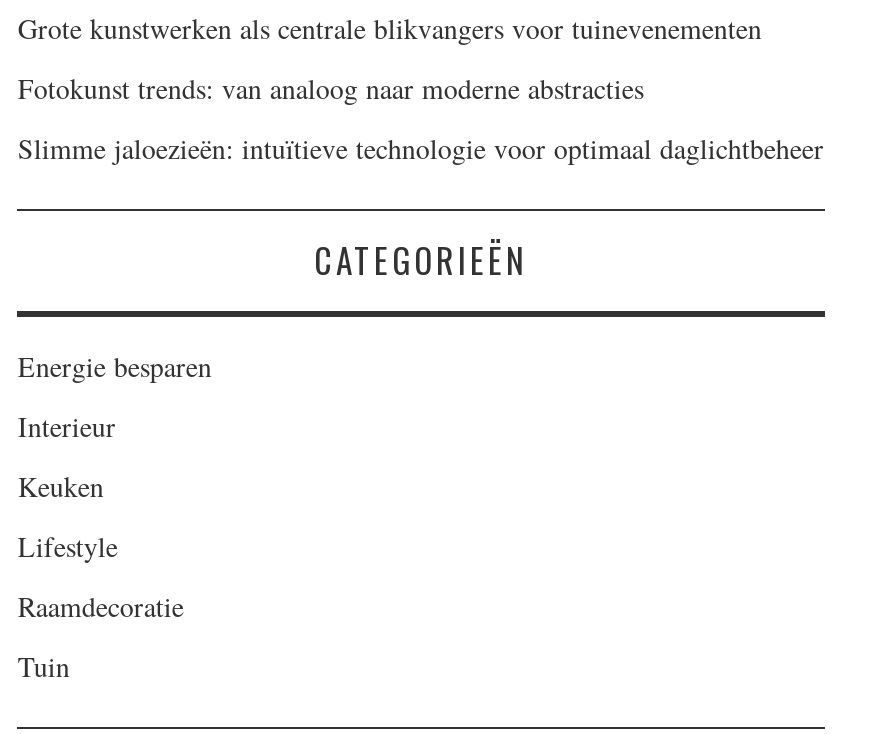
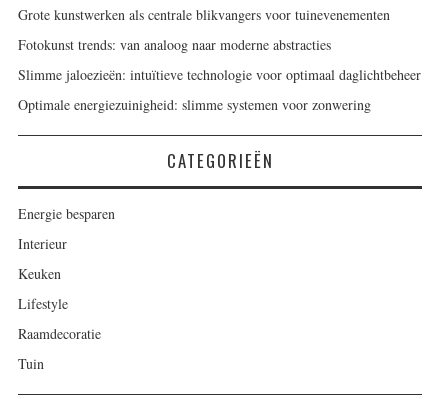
+ Optimale energiezuinigheid: slimme systemen voor zonwering
